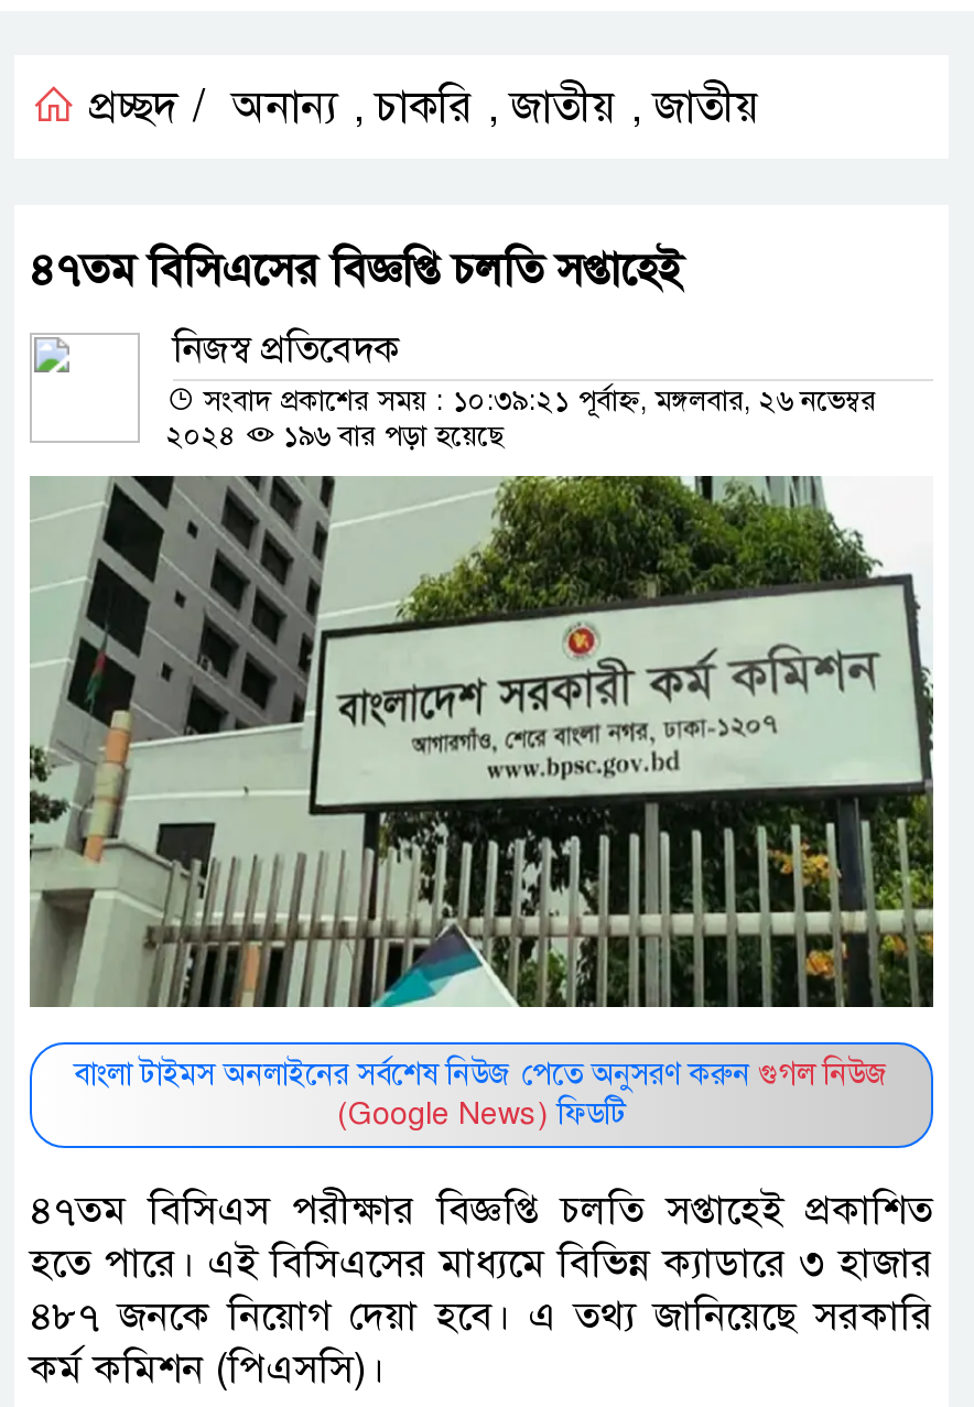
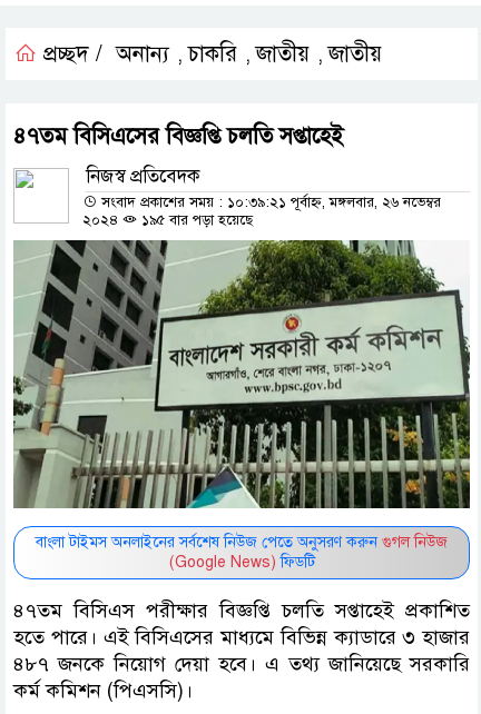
- ১৯৬ বার পড়া হয়েছে
+ ১৯৫ বার পড়া হয়েছে
